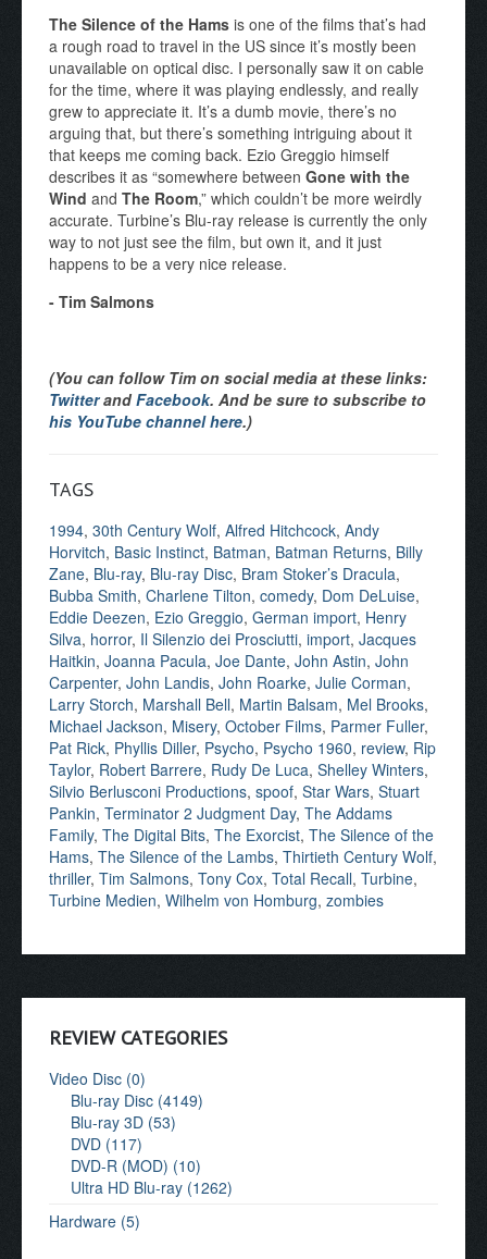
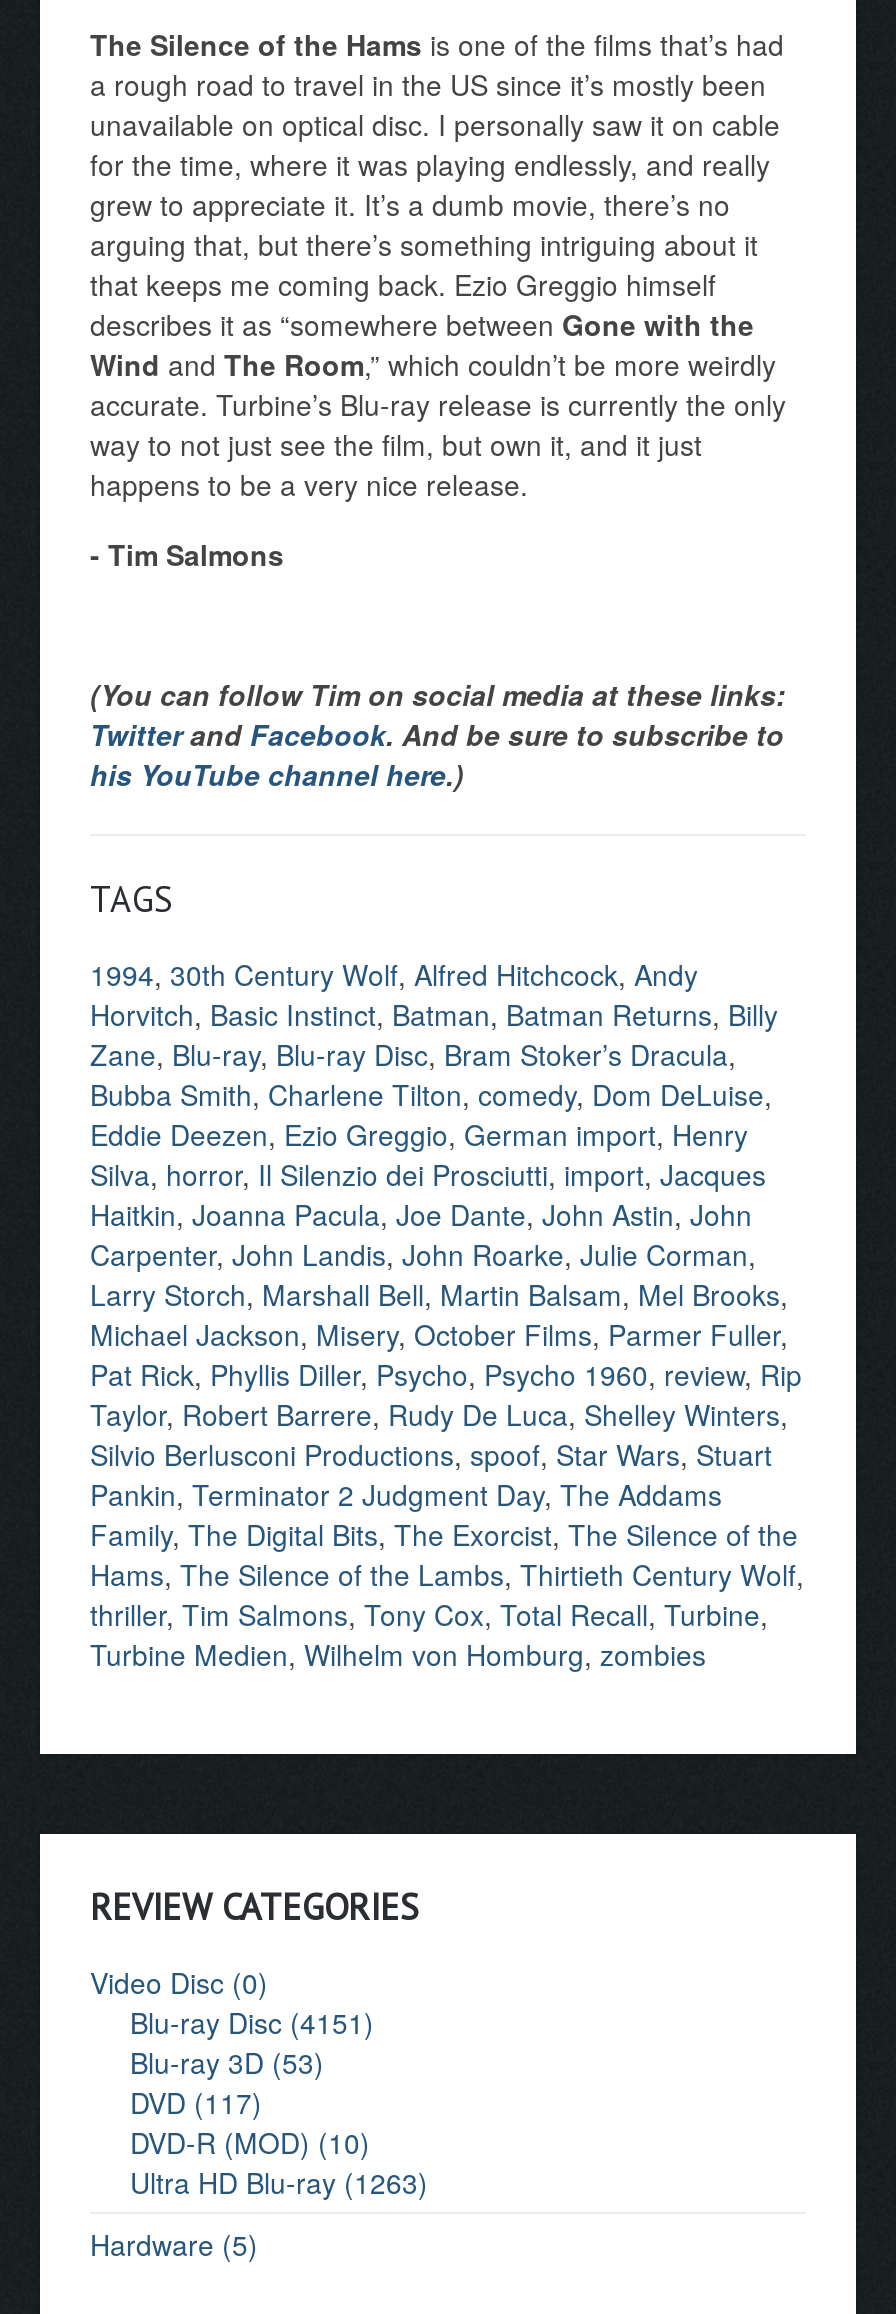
- Blu-ray Disc (4149)
+ Blu-ray Disc (4151)

- Ultra HD Blu-ray (1262)
+ Ultra HD Blu-ray (1263)
